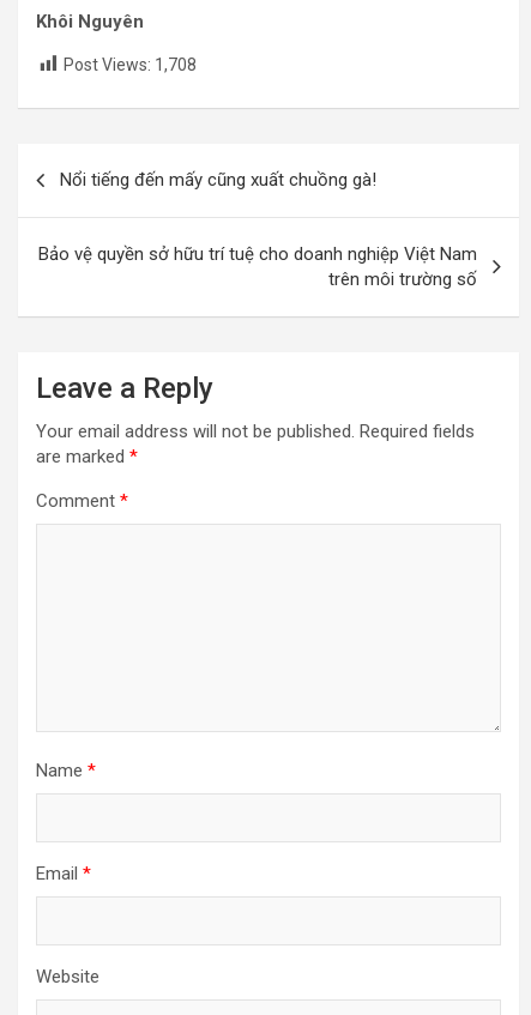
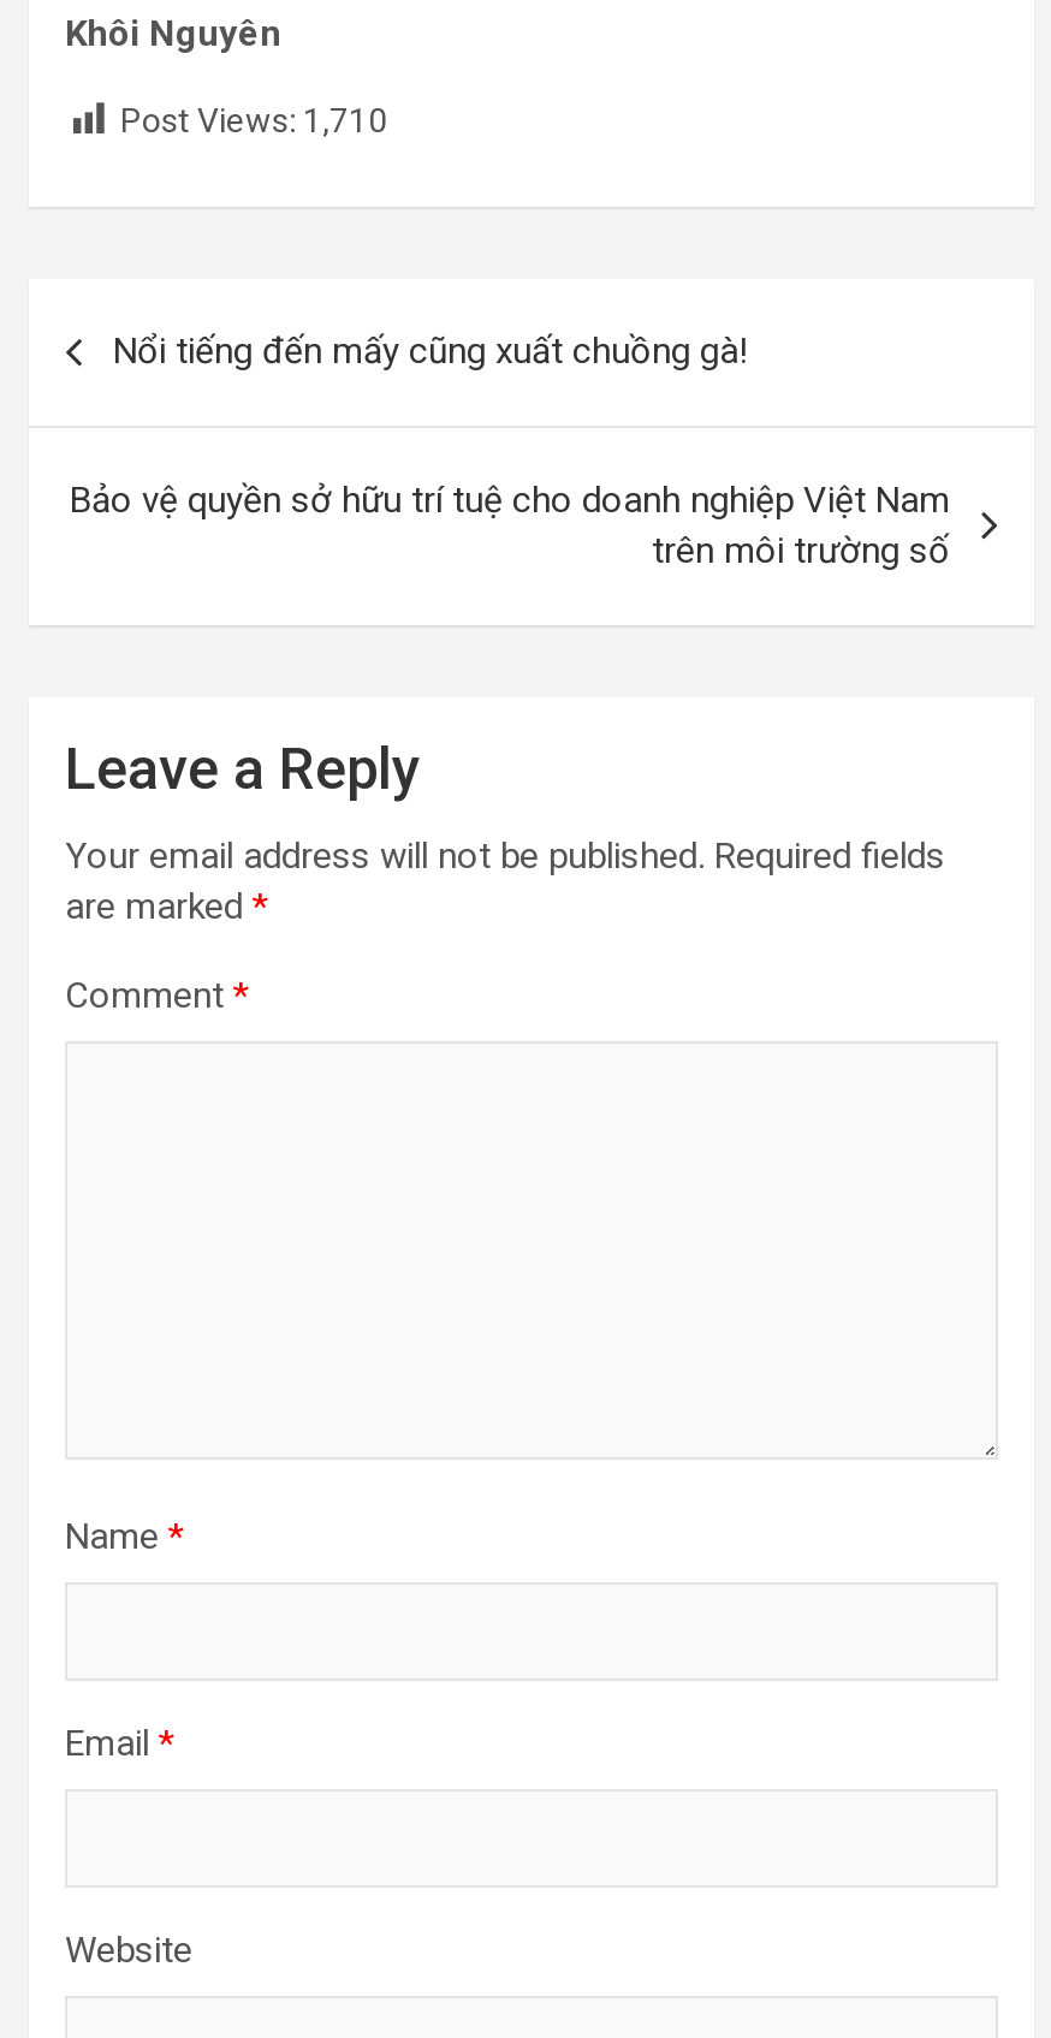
- Post Views: 1,708
+ Post Views: 1,710
